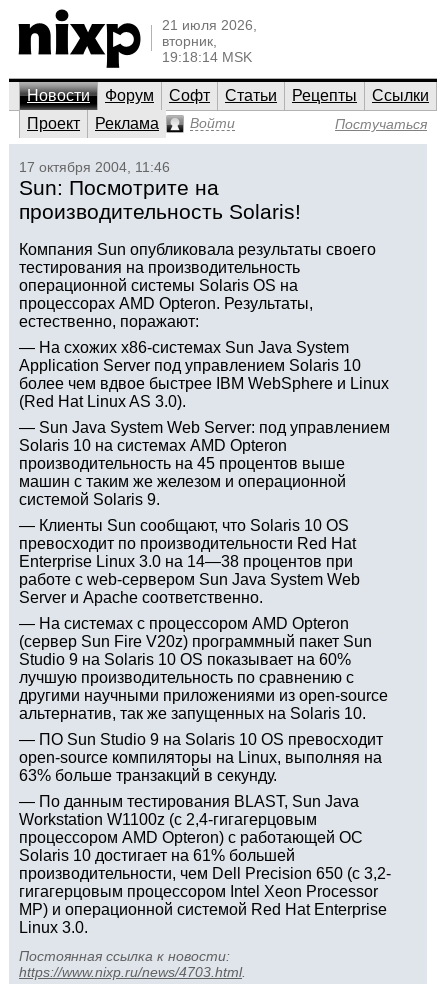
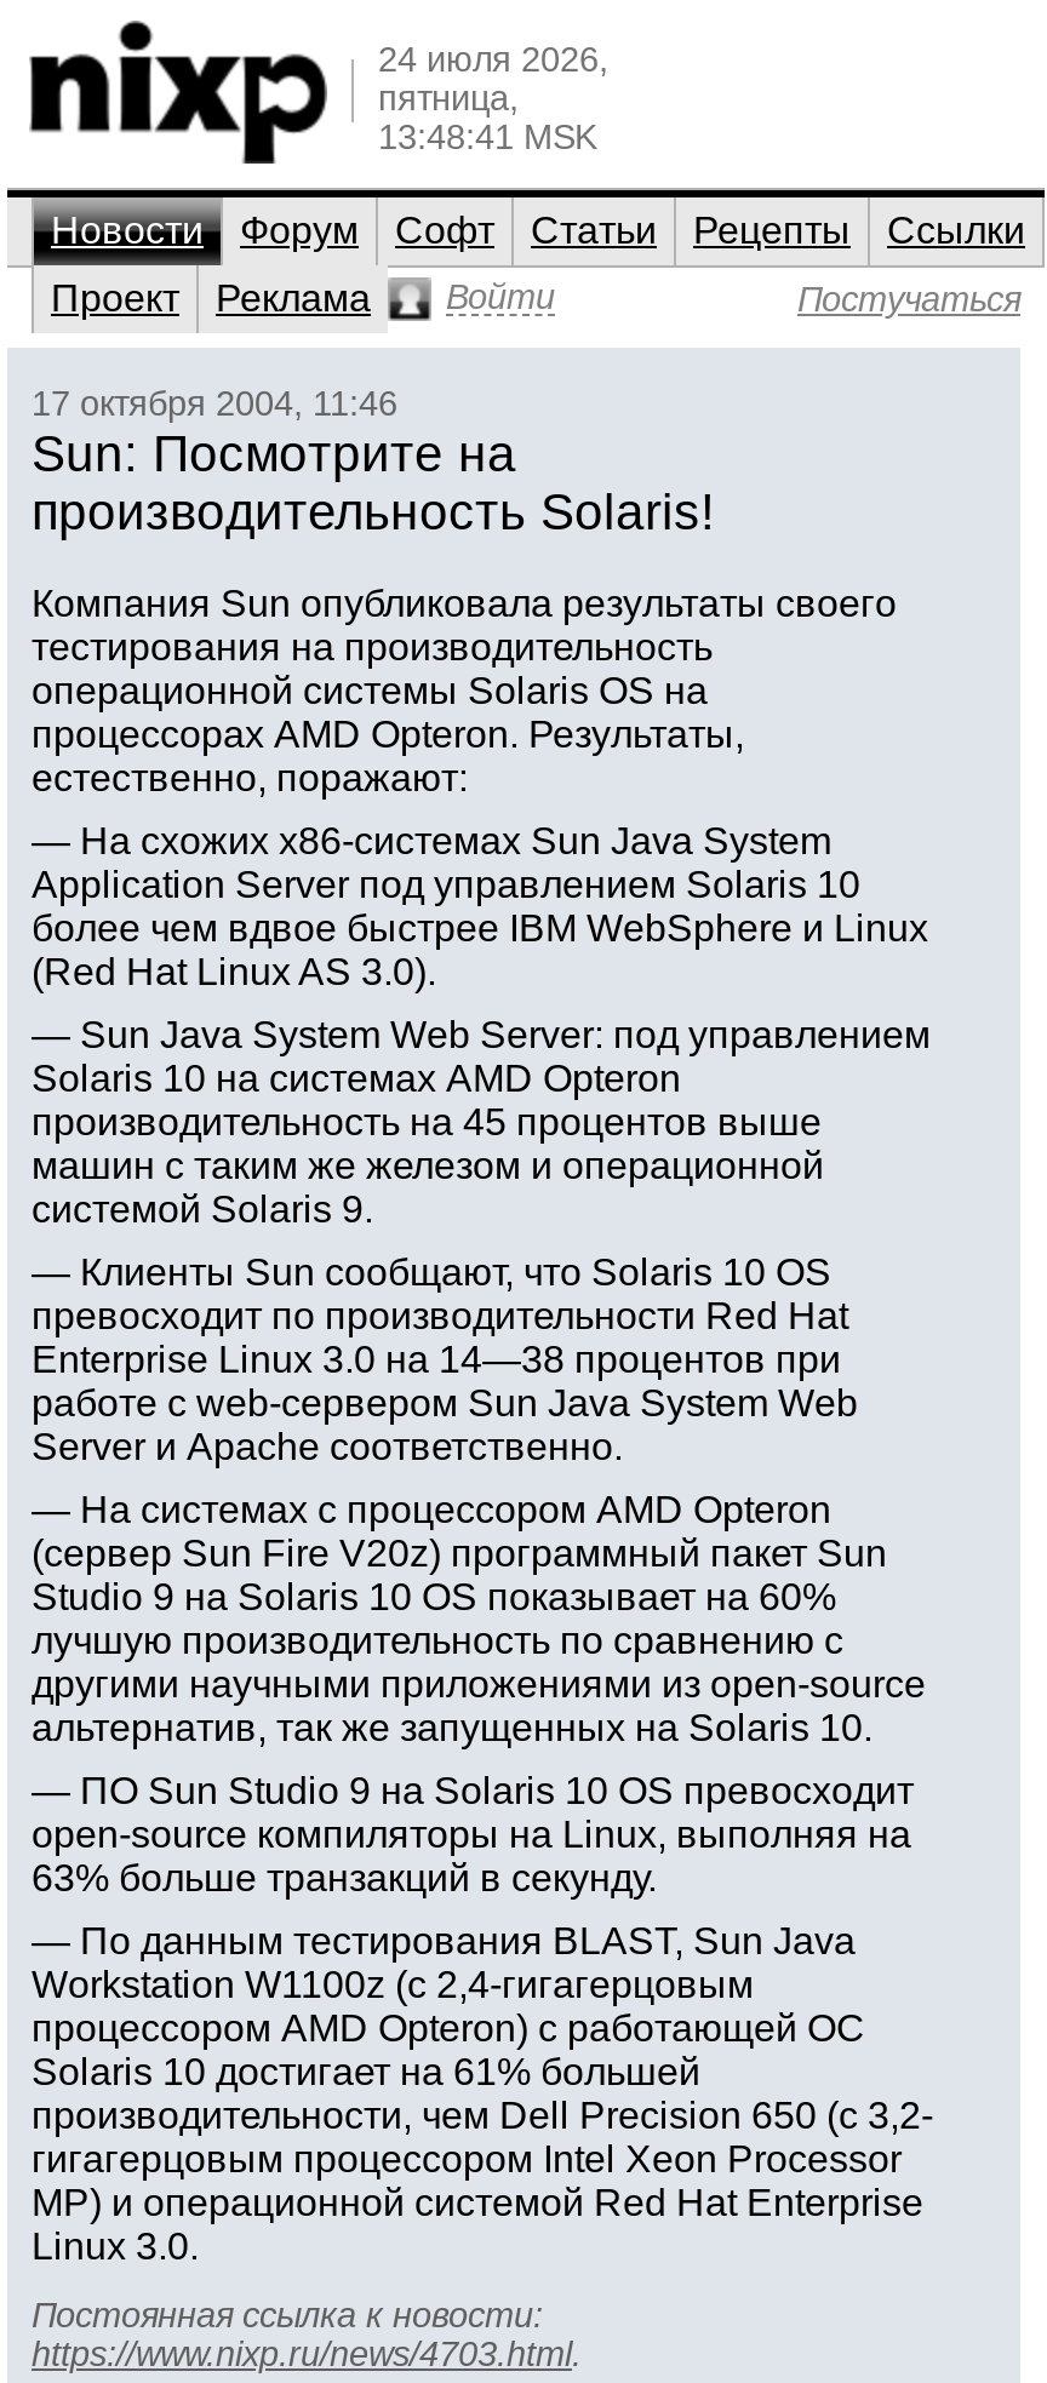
- 21 июля 2026,
- вторник,
- 19:18:14 MSK
+ 24 июля 2026,
+ пятница,
+ 13:48:41 MSK
